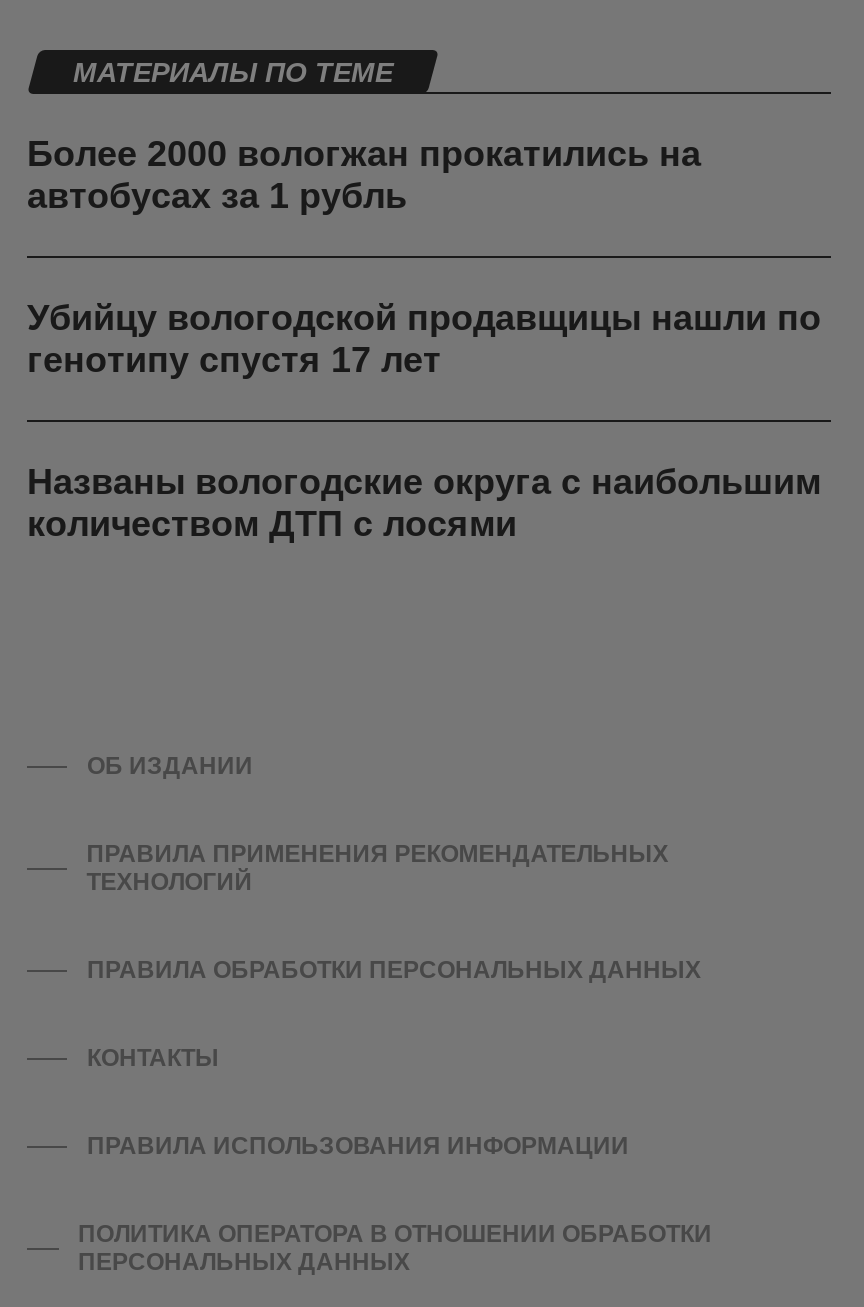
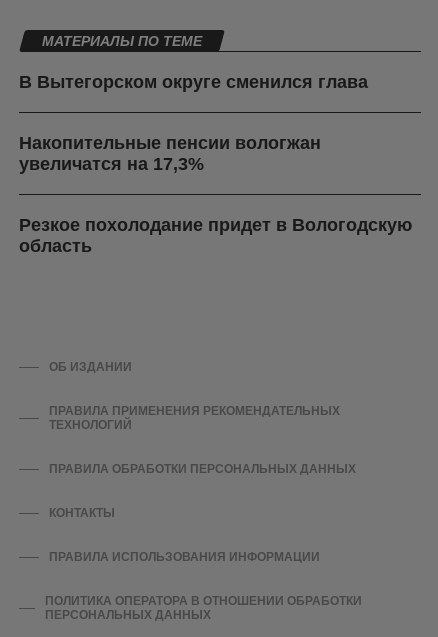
- Более 2000 вологжан прокатились на
- автобусах за 1 рубль
+ В Вытегорском округе сменился глава

- Убийцу вологодской продавщицы нашли по
- генотипу спустя 17 лет
+ Накопительные пенсии вологжан
+ увеличатся на 17,3%

- Названы вологодские округа с наибольшим
- количеством ДТП с лосями
+ Резкое похолодание придет в Вологодскую
+ область
